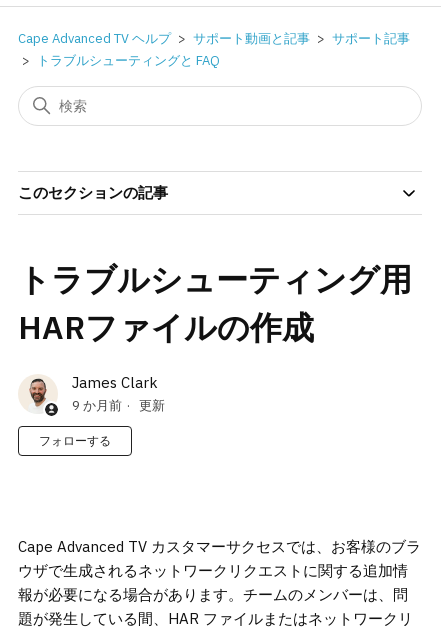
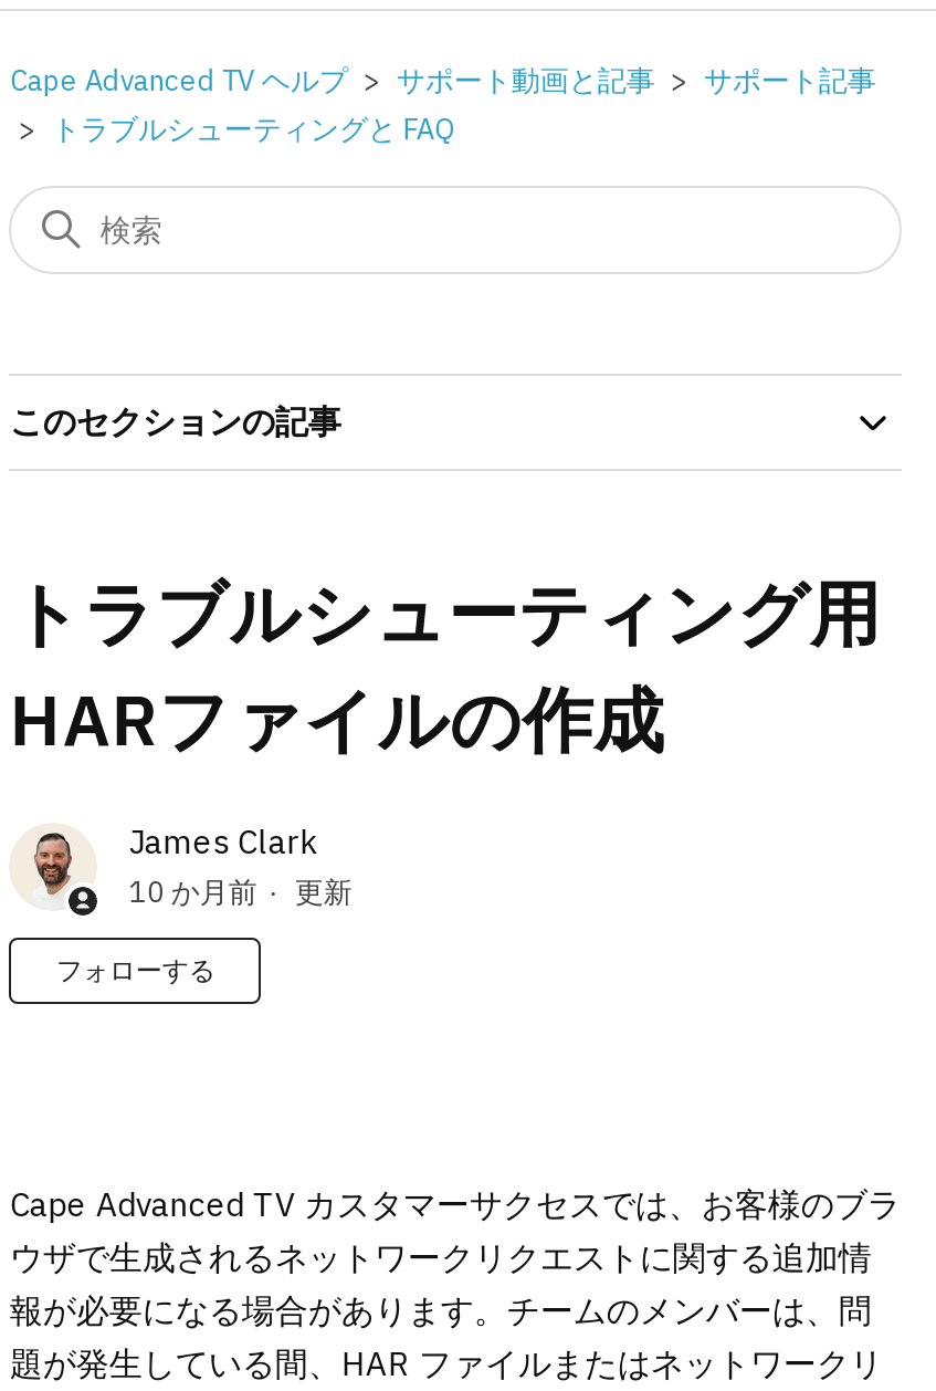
- 9 か月前 更新
+ 10 か月前 更新
